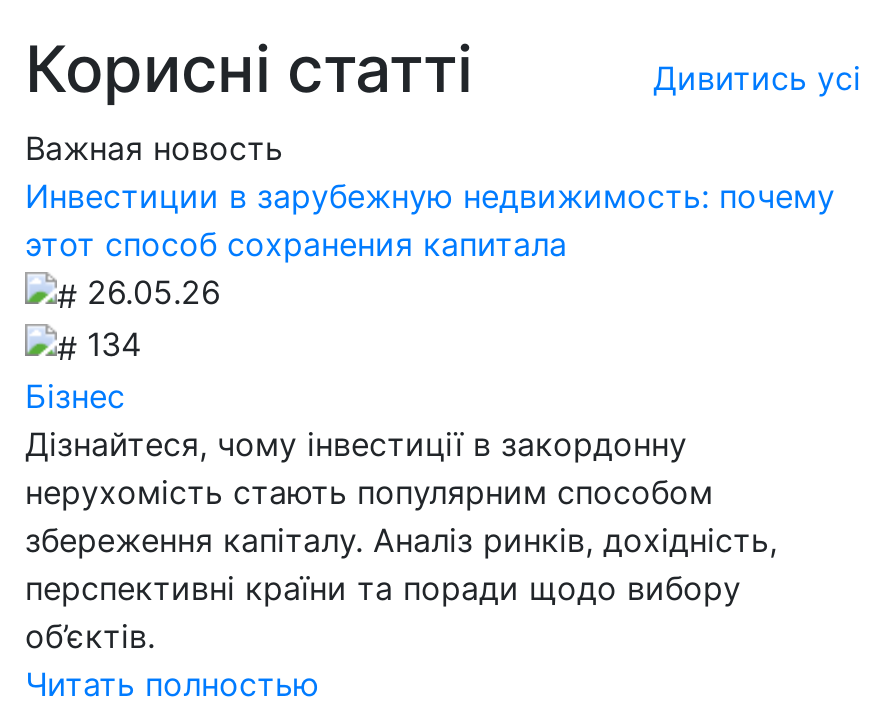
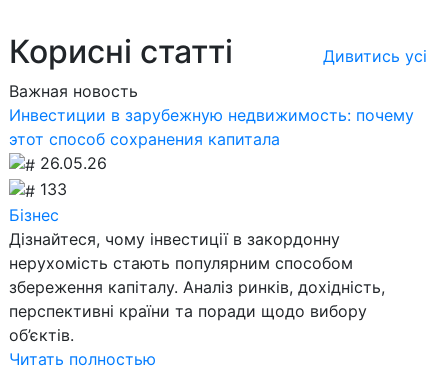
- 134
+ 133
